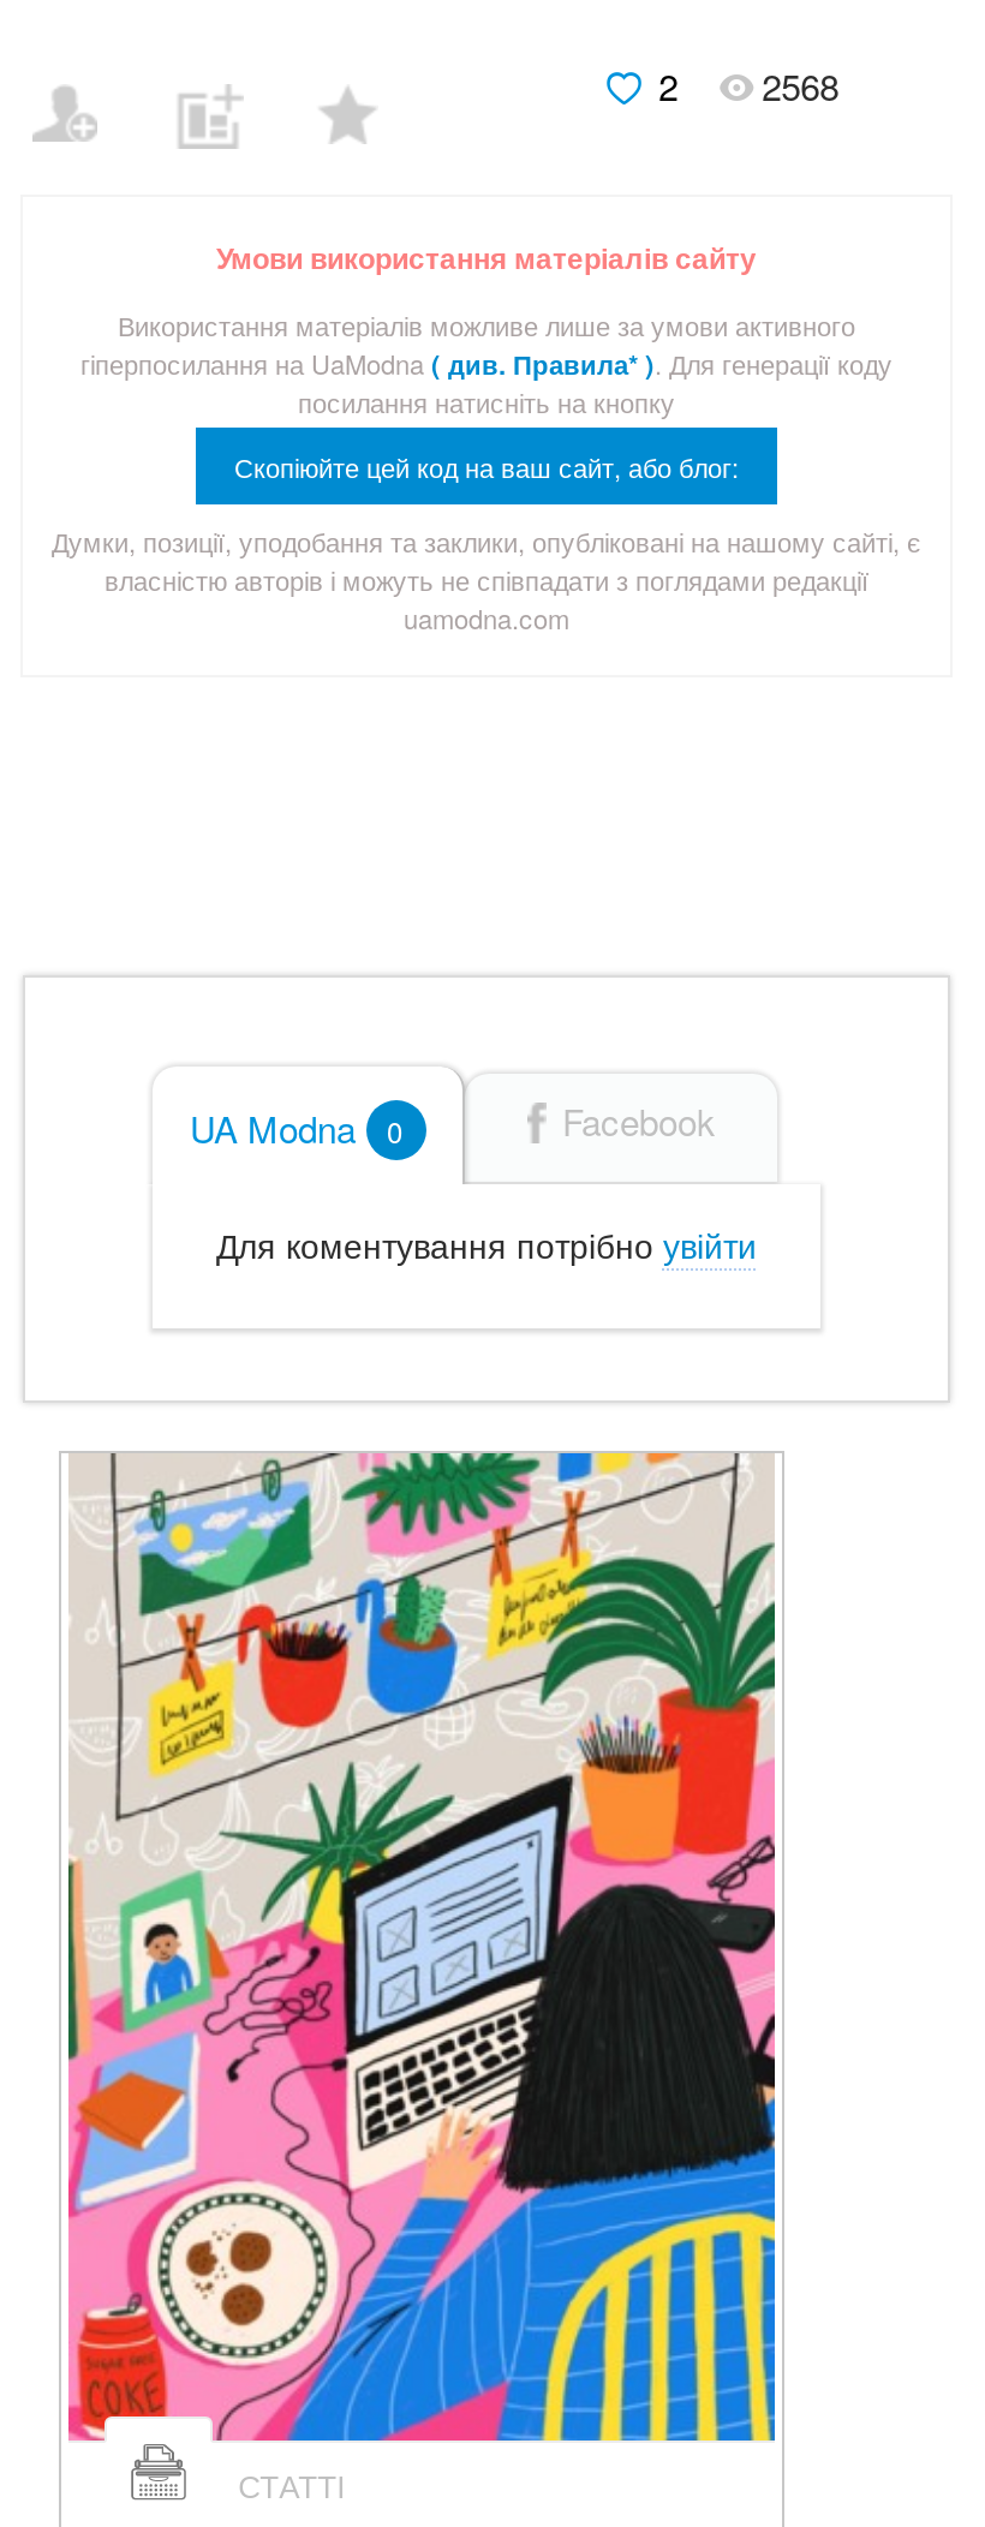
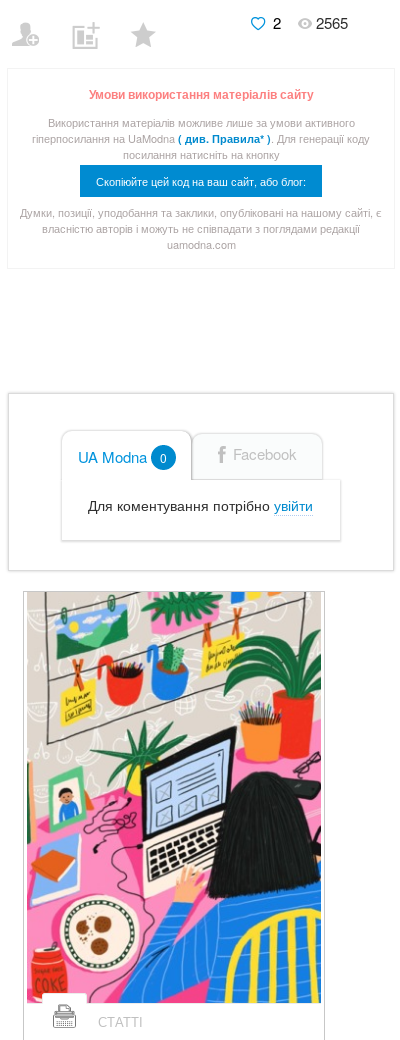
- 2 2568
+ 2 2565
